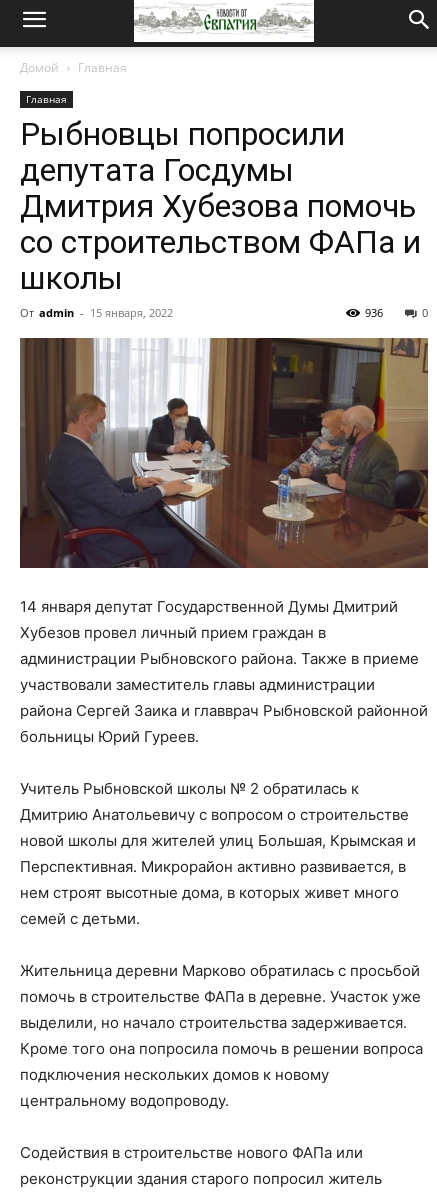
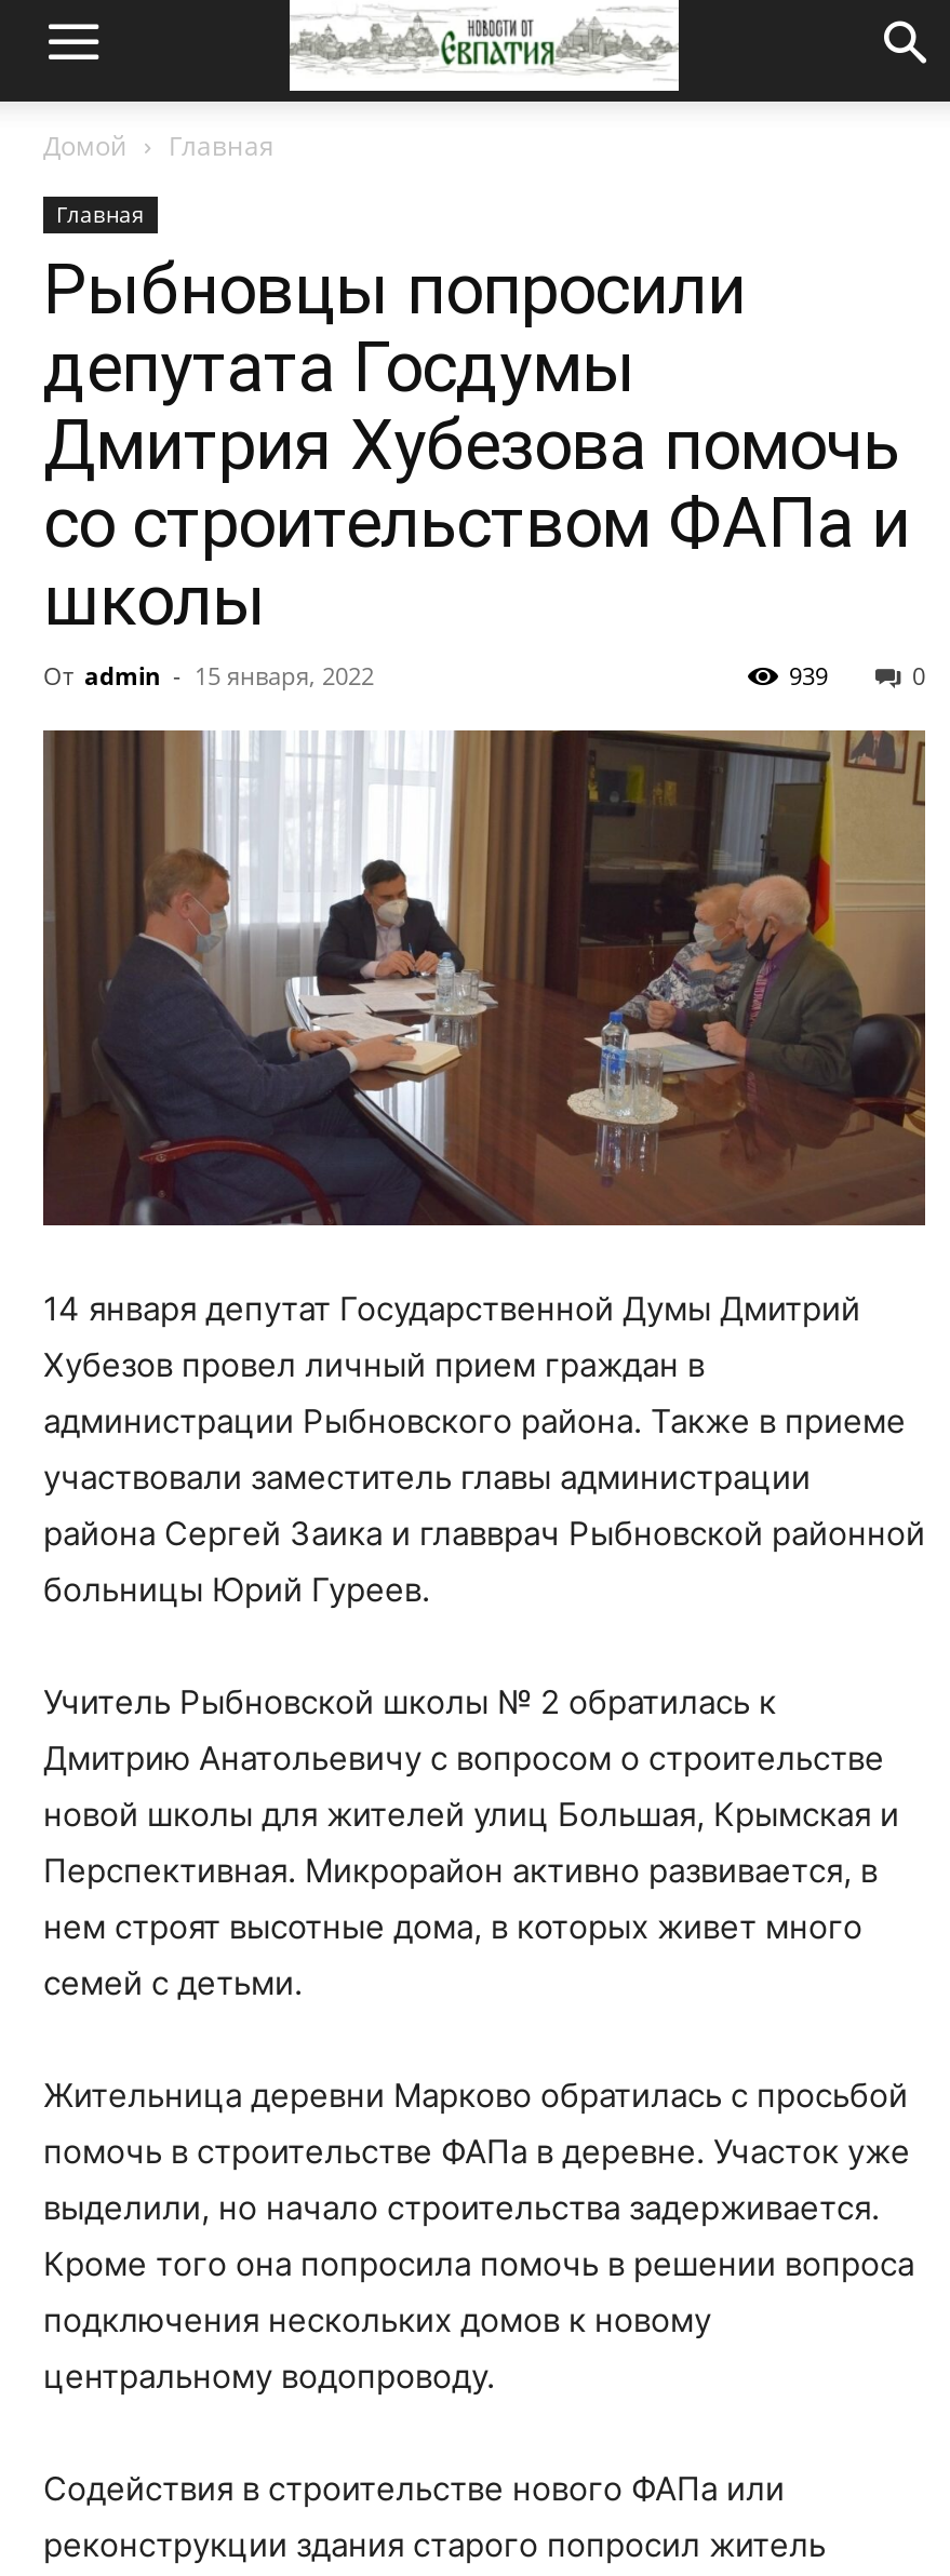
- 936
+ 939
